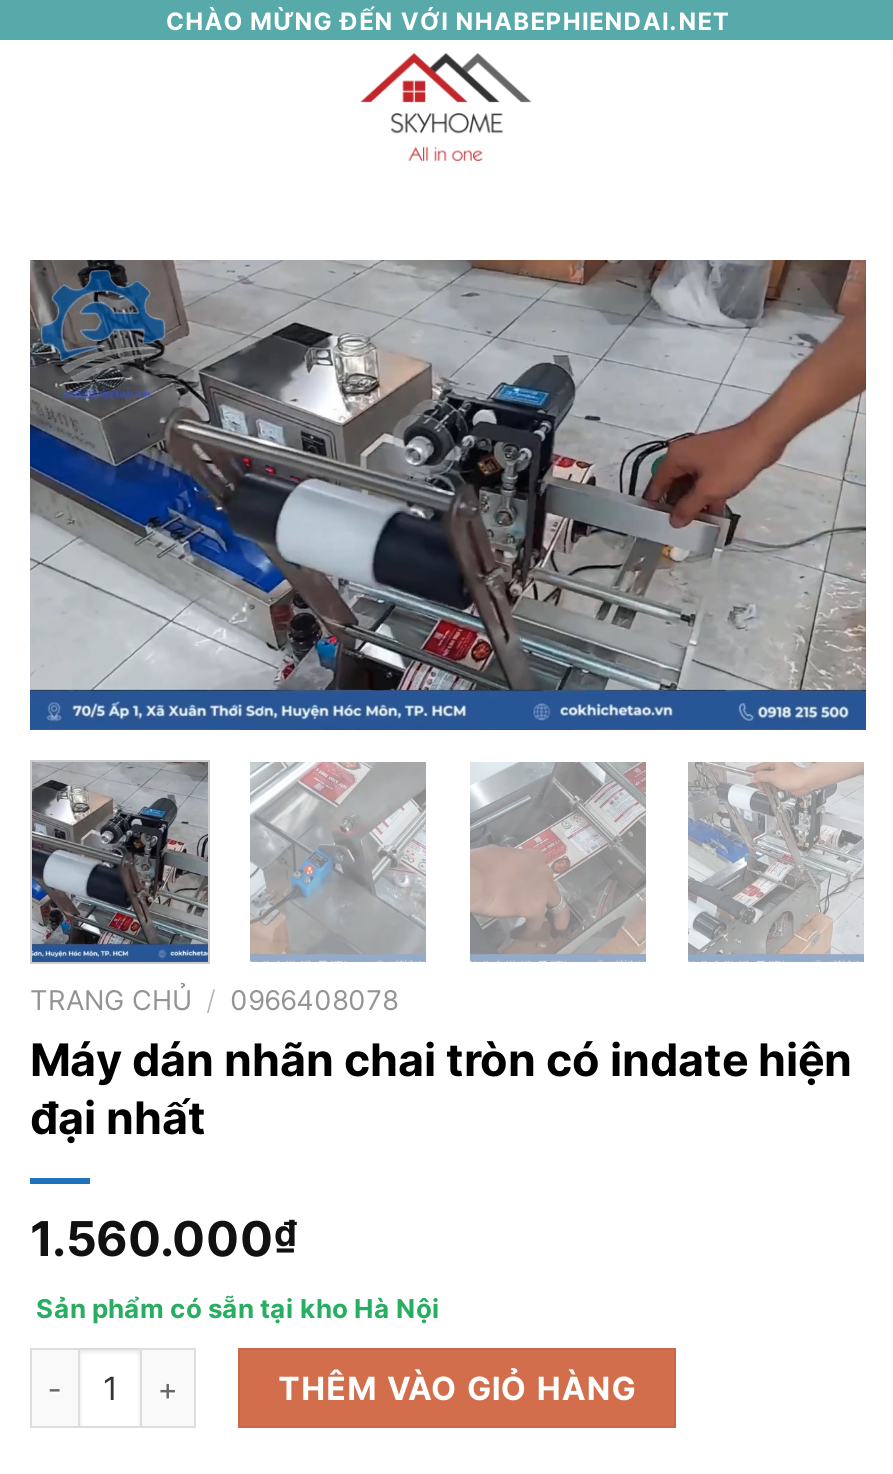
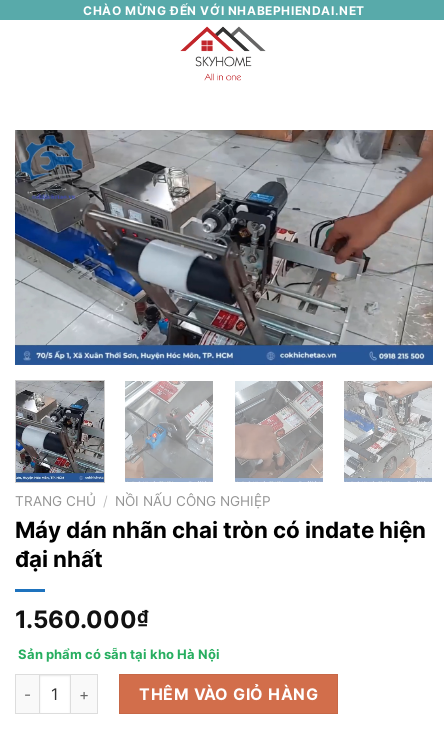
- TRANG CHỦ / 0966408078
+ TRANG CHỦ / NỒI NẤU CÔNG NGHIỆP
